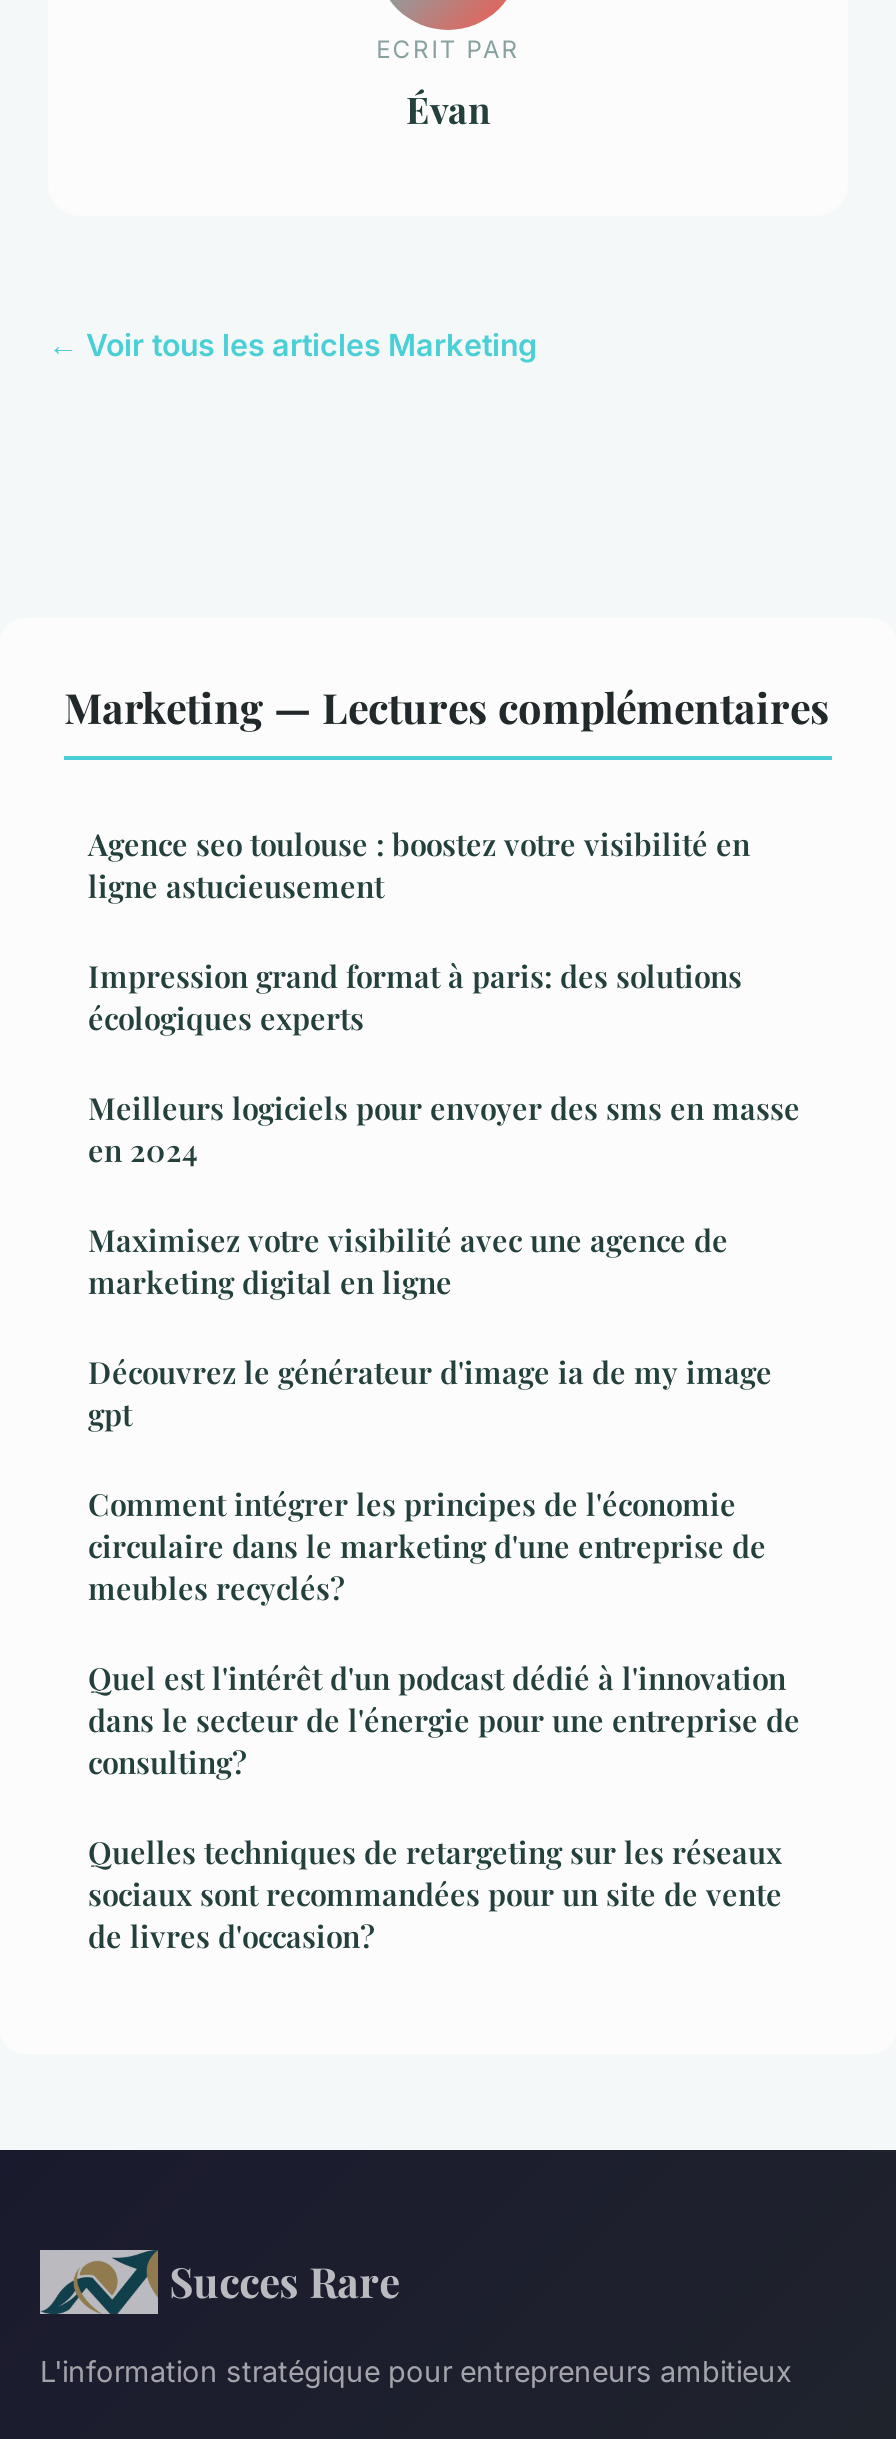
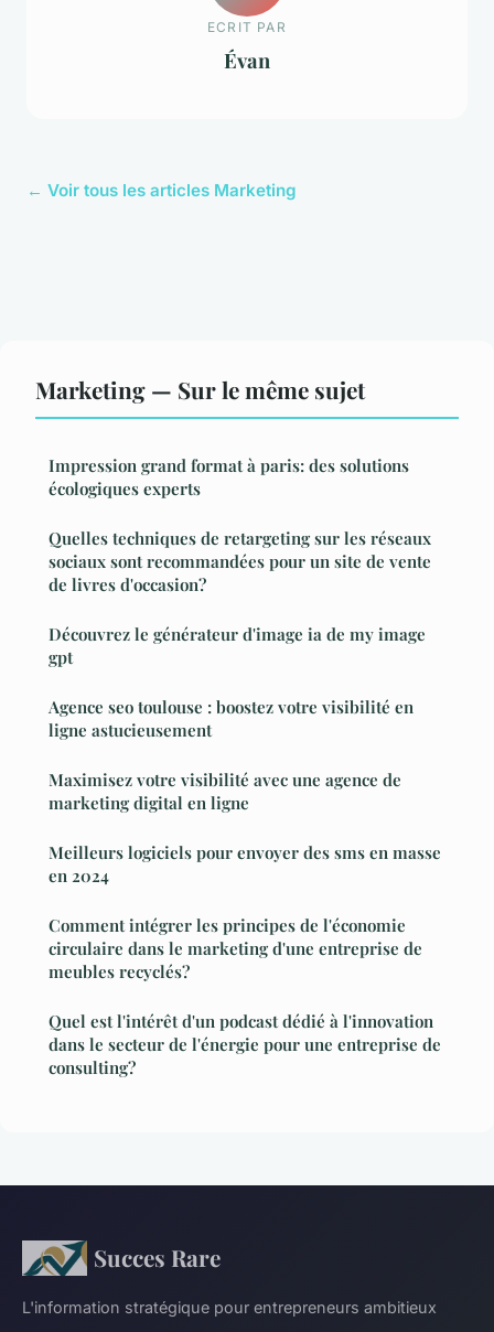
- Marketing — Lectures complémentaires
+ Marketing — Sur le même sujet

moved down: Agence seo toulouse : boostez votre visibilité en | ligne astucieusement

moved up: Impression grand format à paris: des solutions | écologiques experts

moved down: Maximisez votre visibilité avec une agence de | marketing digital en ligne | Meilleurs logiciels pour envoyer des sms en masse | en 2024

moved up: Découvrez le générateur d'image ia de my image | gpt

moved down: Comment intégrer les principes de l'économie | circulaire dans le marketing d'une entreprise de | meubles recyclés? | Quel est l'intérêt d'un podcast dédié à l'innovation | dans le secteur de l'énergie pour une entreprise de | consulting?

moved up: Quelles techniques de retargeting sur les réseaux | sociaux sont recommandées pour un site de vente | de livres d'occasion?
